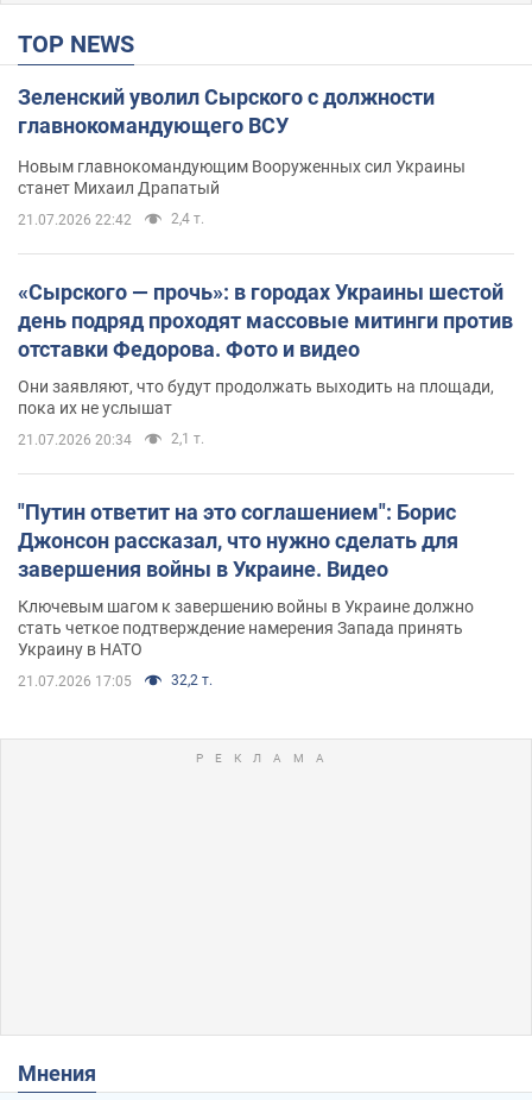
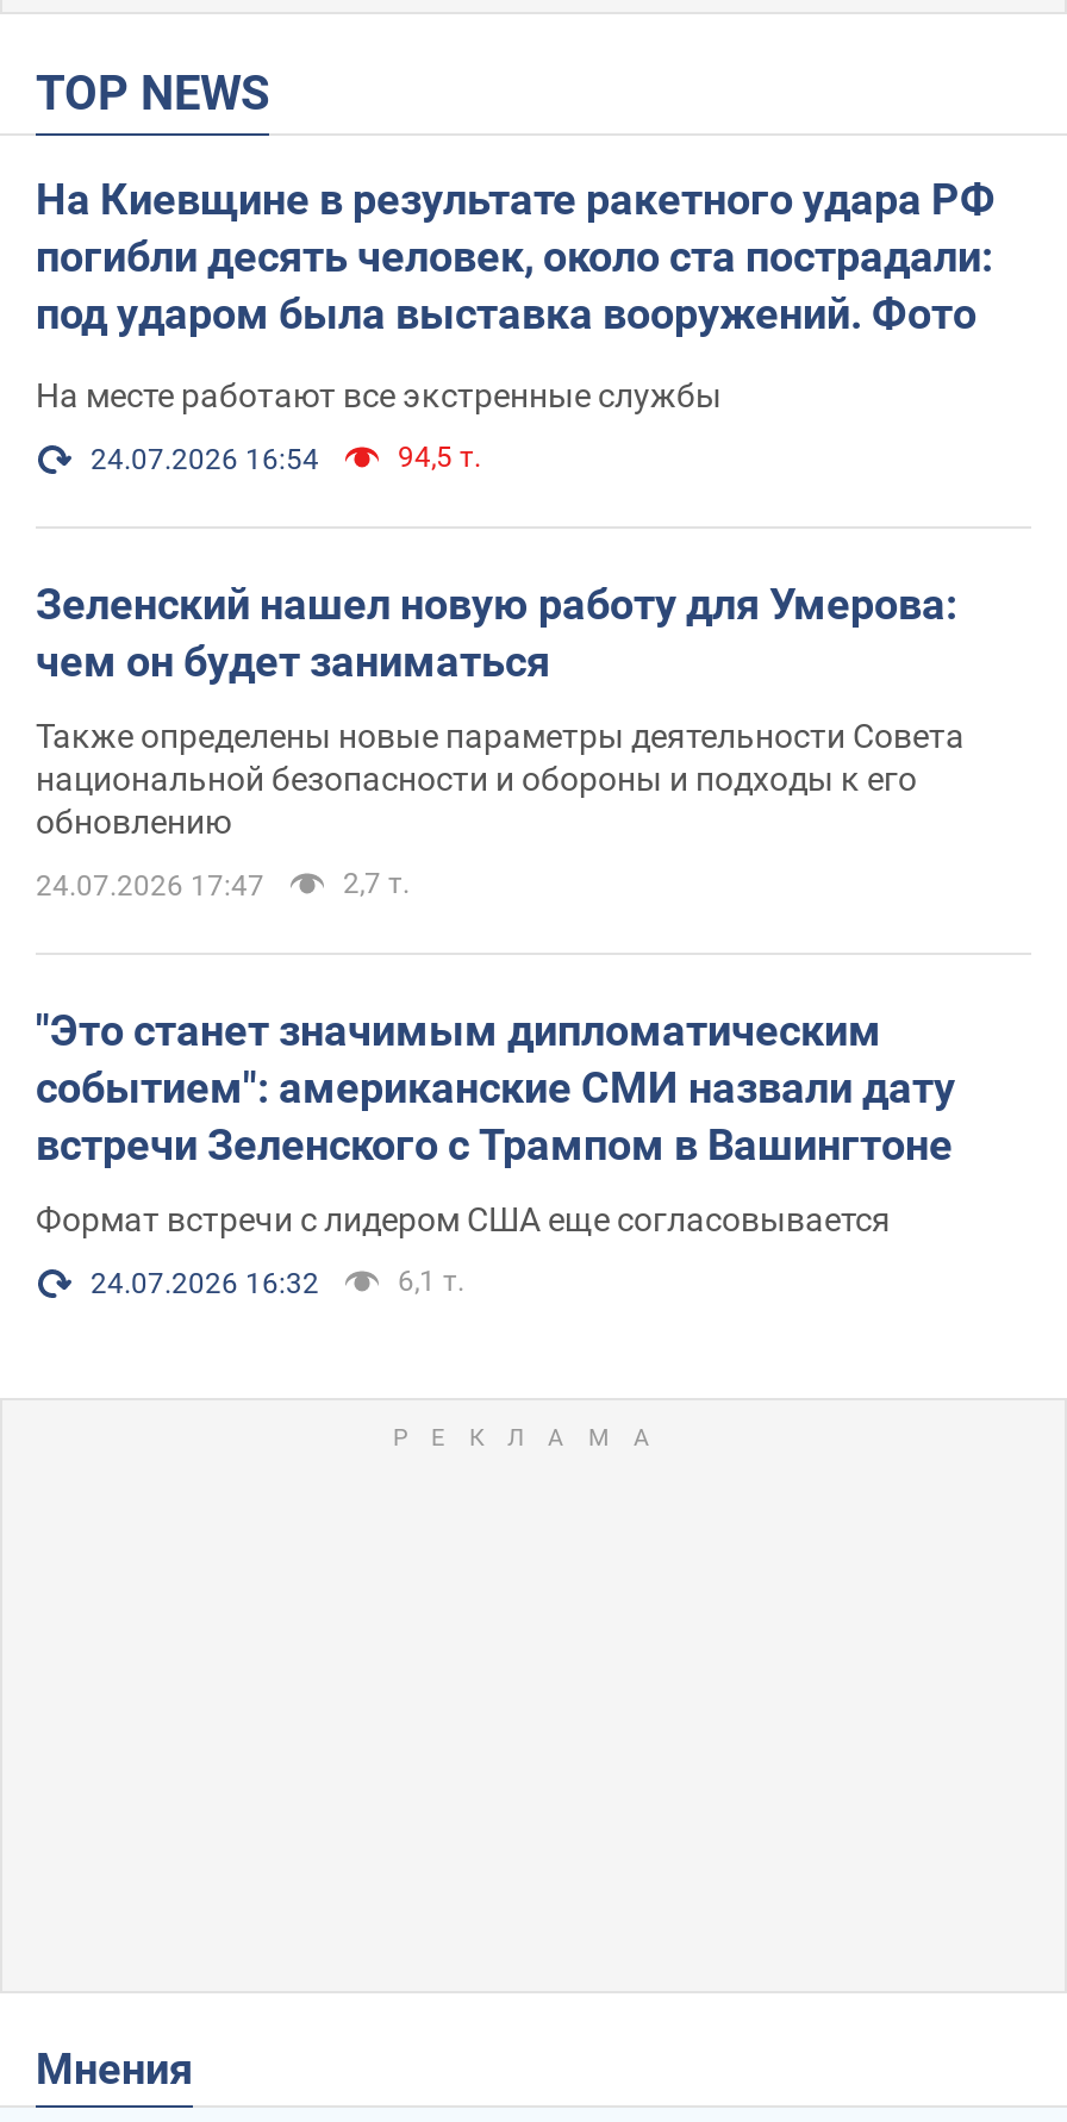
- Зеленский уволил Сырского с должности
- главнокомандующего ВСУ
+ На Киевщине в результате ракетного удара РФ
+ погибли десять человек, около ста пострадали:
+ под ударом была выставка вооружений. Фото

- Новым главнокомандующим Вооруженных сил Украины
- станет Михаил Драпатый
+ На месте работают все экстренные службы

- 21.07.2026 22:42
- 2,4 т.
+ 24.07.2026 16:54
+ 94,5 т.

- «Сырского — прочь»: в городах Украины шестой
- день подряд проходят массовые митинги против
- отставки Федорова. Фото и видео
+ Зеленский нашел новую работу для Умерова:
+ чем он будет заниматься

- Они заявляют, что будут продолжать выходить на площади,
- пока их не услышат
+ Также определены новые параметры деятельности Совета
+ национальной безопасности и обороны и подходы к его
+ обновлению

- 21.07.2026 20:34
- 2,1 т.
+ 24.07.2026 17:47
+ 2,7 т.

- "Путин ответит на это соглашением": Борис
- Джонсон рассказал, что нужно сделать для
- завершения войны в Украине. Видео
+ "Это станет значимым дипломатическим
+ событием": американские СМИ назвали дату
+ встречи Зеленского с Трампом в Вашингтоне

- Ключевым шагом к завершению войны в Украине должно
- стать четкое подтверждение намерения Запада принять
- Украину в НАТО
+ Формат встречи с лидером США еще согласовывается

- 21.07.2026 17:05
- 32,2 т.
+ 24.07.2026 16:32
+ 6,1 т.
